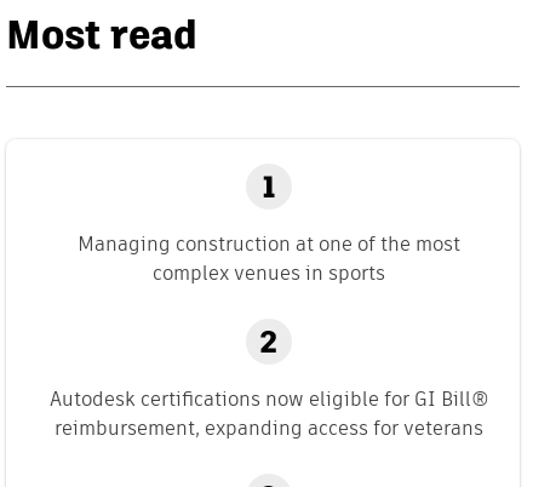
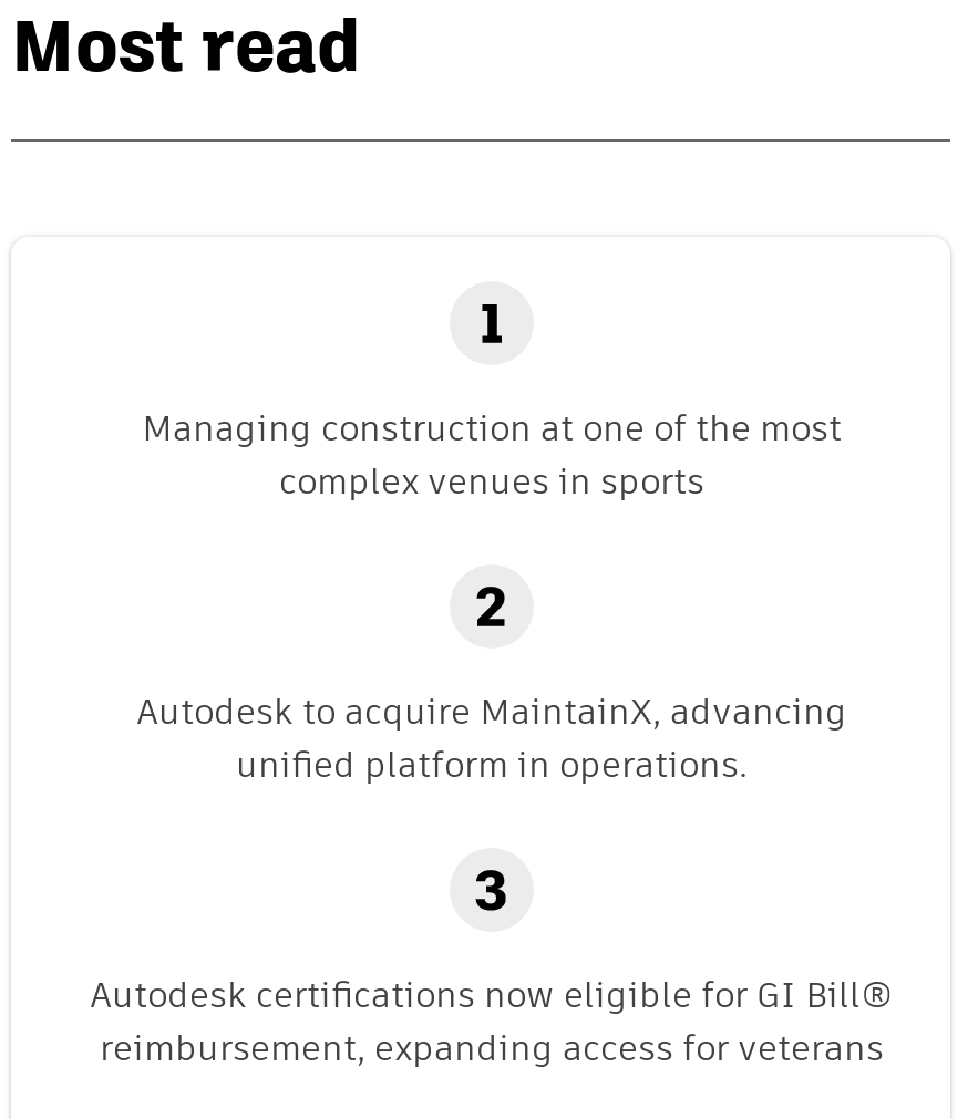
+ Autodesk to acquire MaintainX, advancing
+ unified platform in operations.
